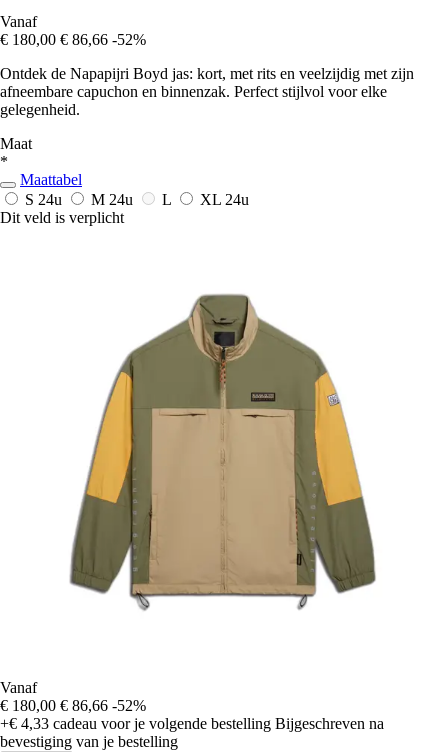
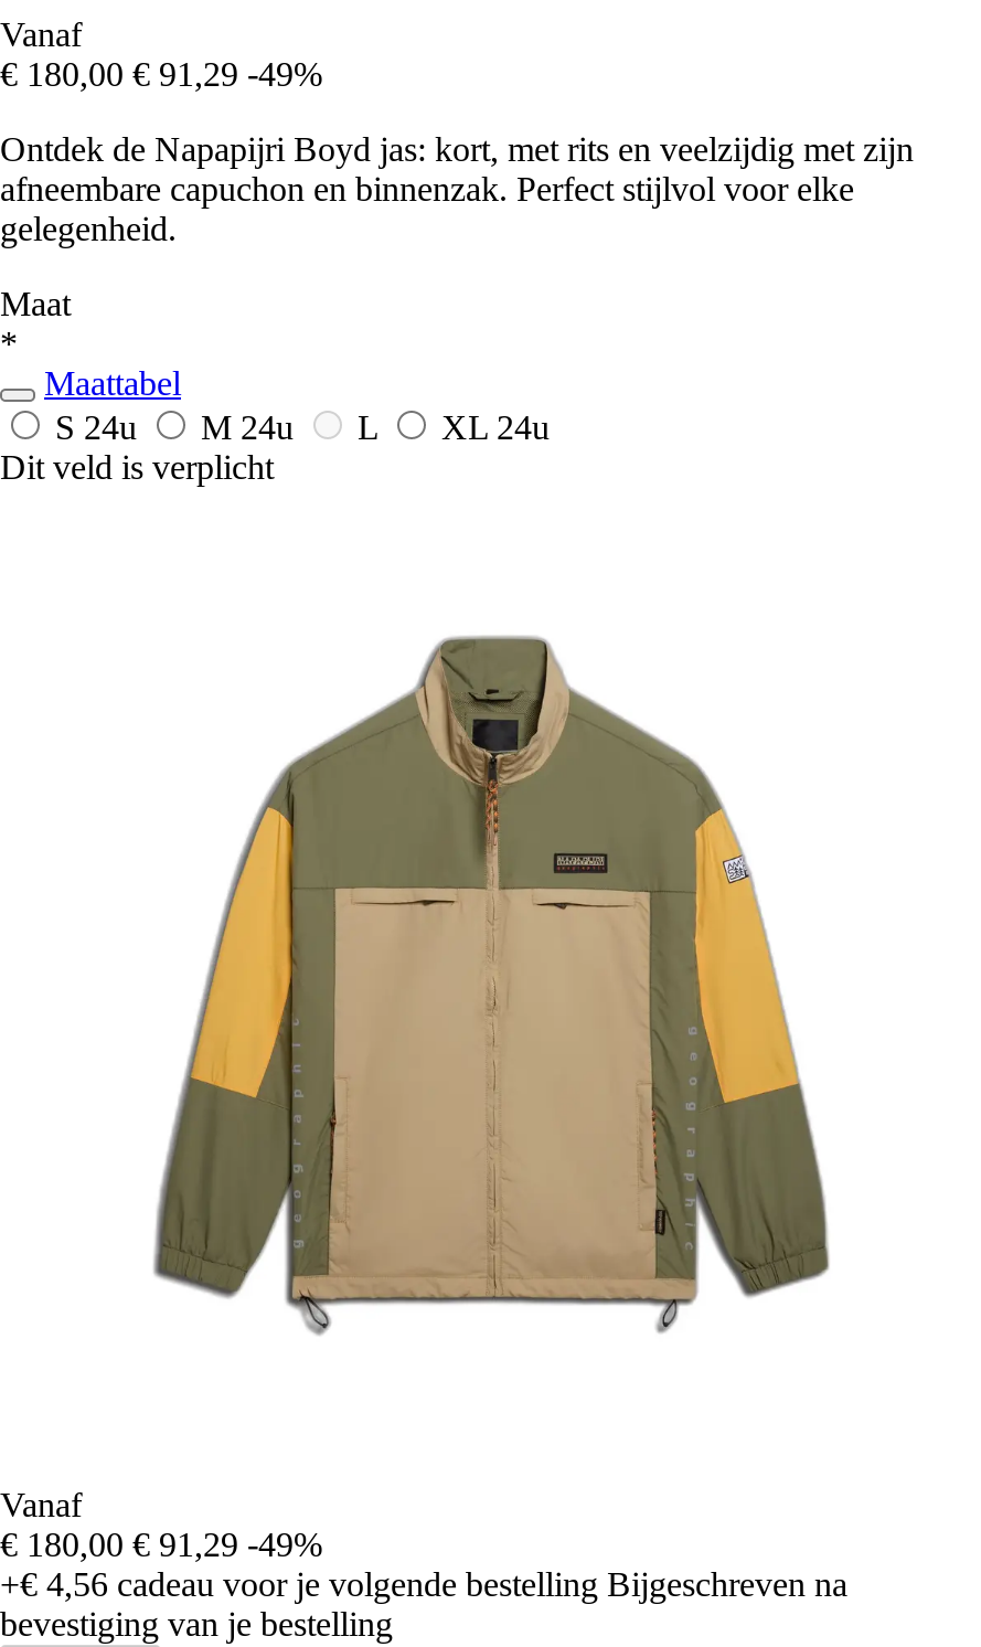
- € 180,00 € 86,66 -52%
+ € 180,00 € 91,29 -49%

- € 180,00 € 86,66 -52%
+ € 180,00 € 91,29 -49%

- +€ 4,33 cadeau voor je volgende bestelling Bijgeschreven na
+ +€ 4,56 cadeau voor je volgende bestelling Bijgeschreven na
